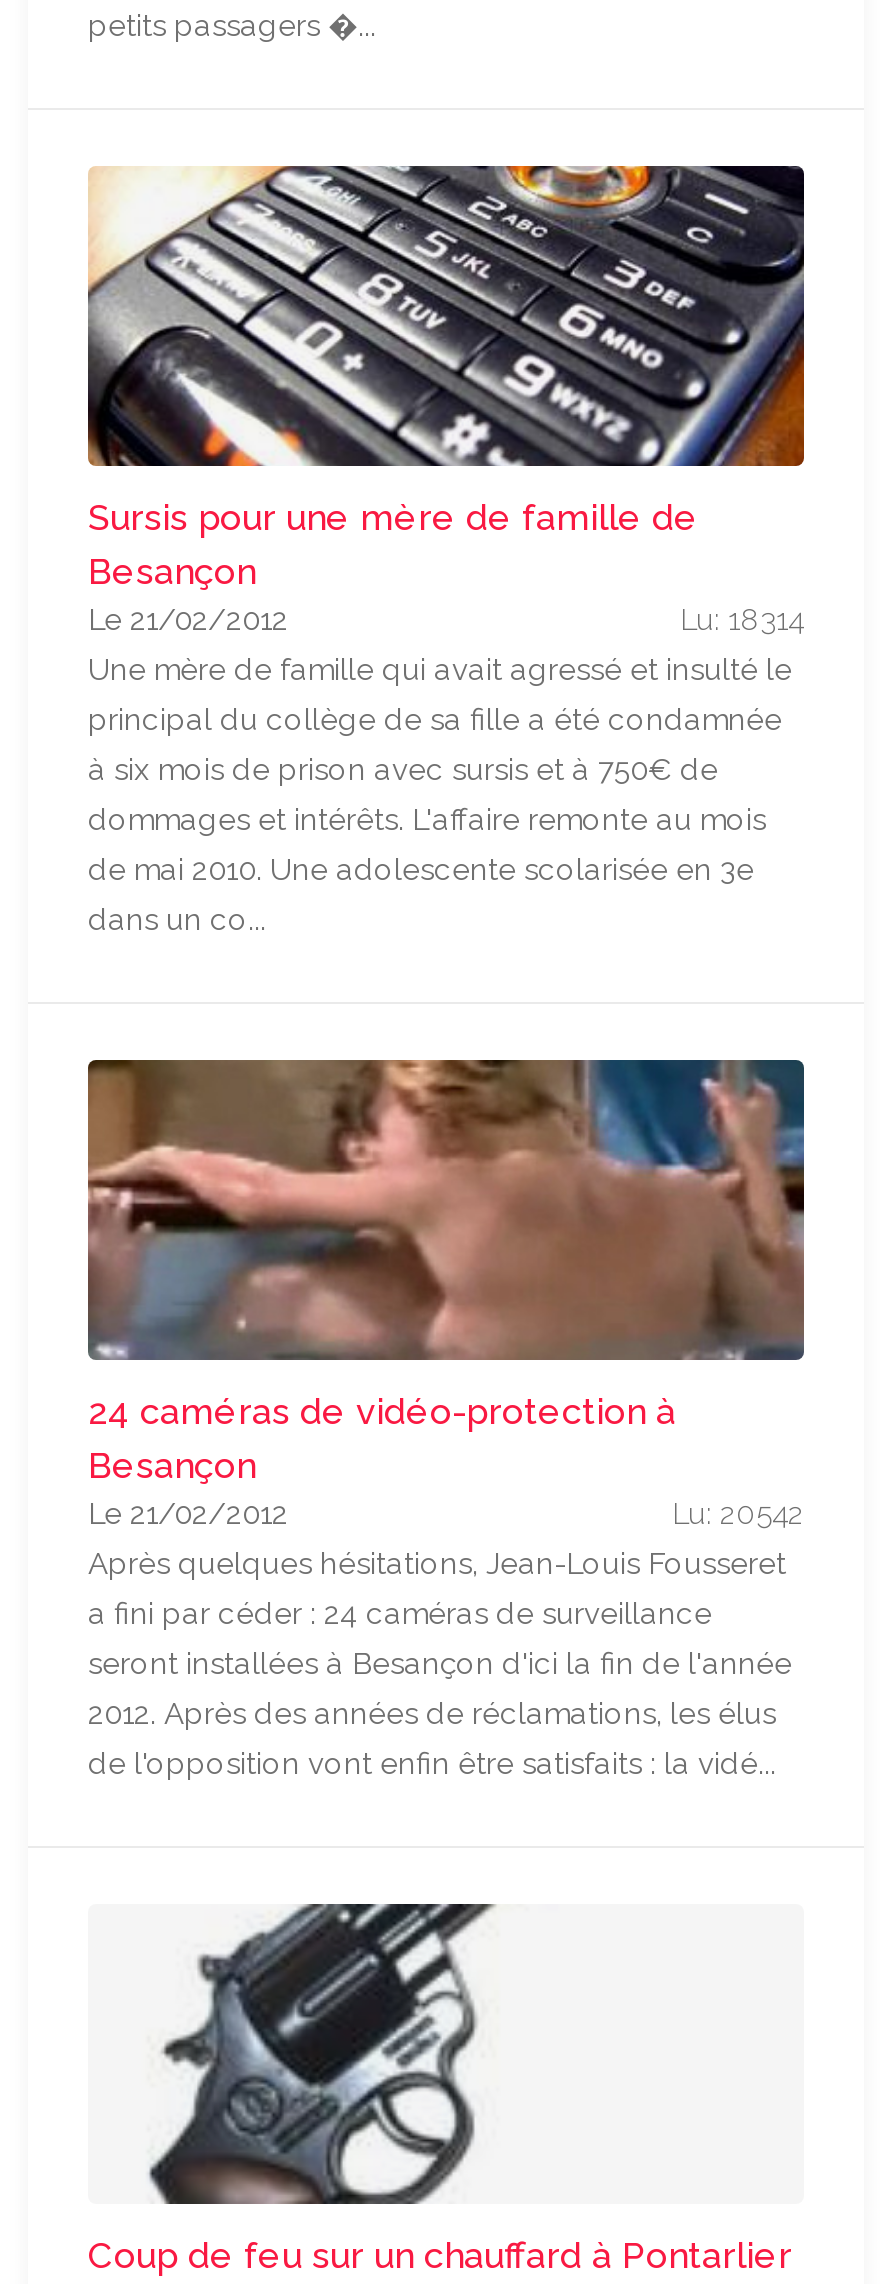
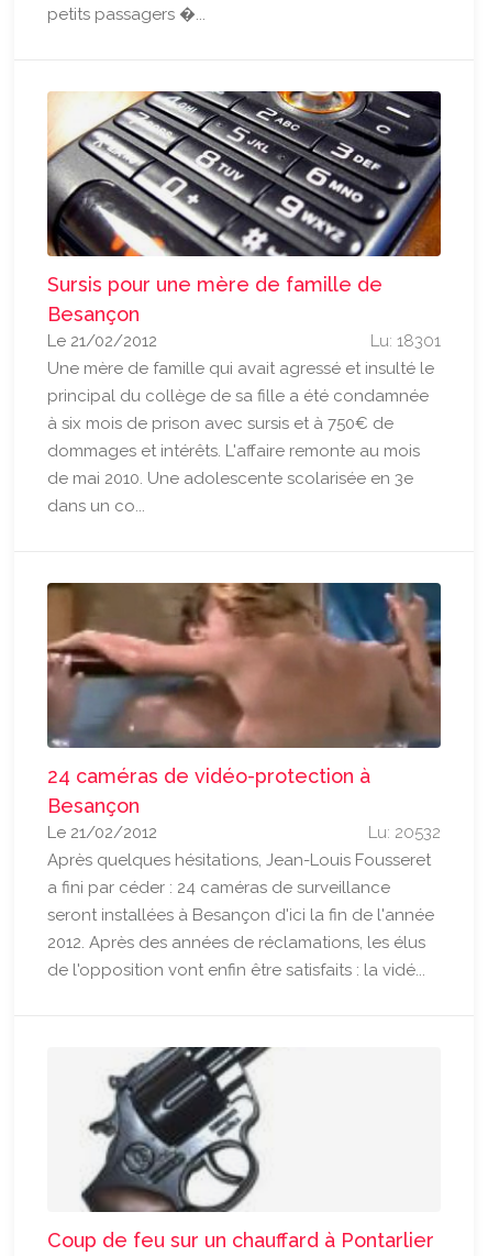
- Lu: 18314
+ Lu: 18301

- Lu: 20542
+ Lu: 20532
